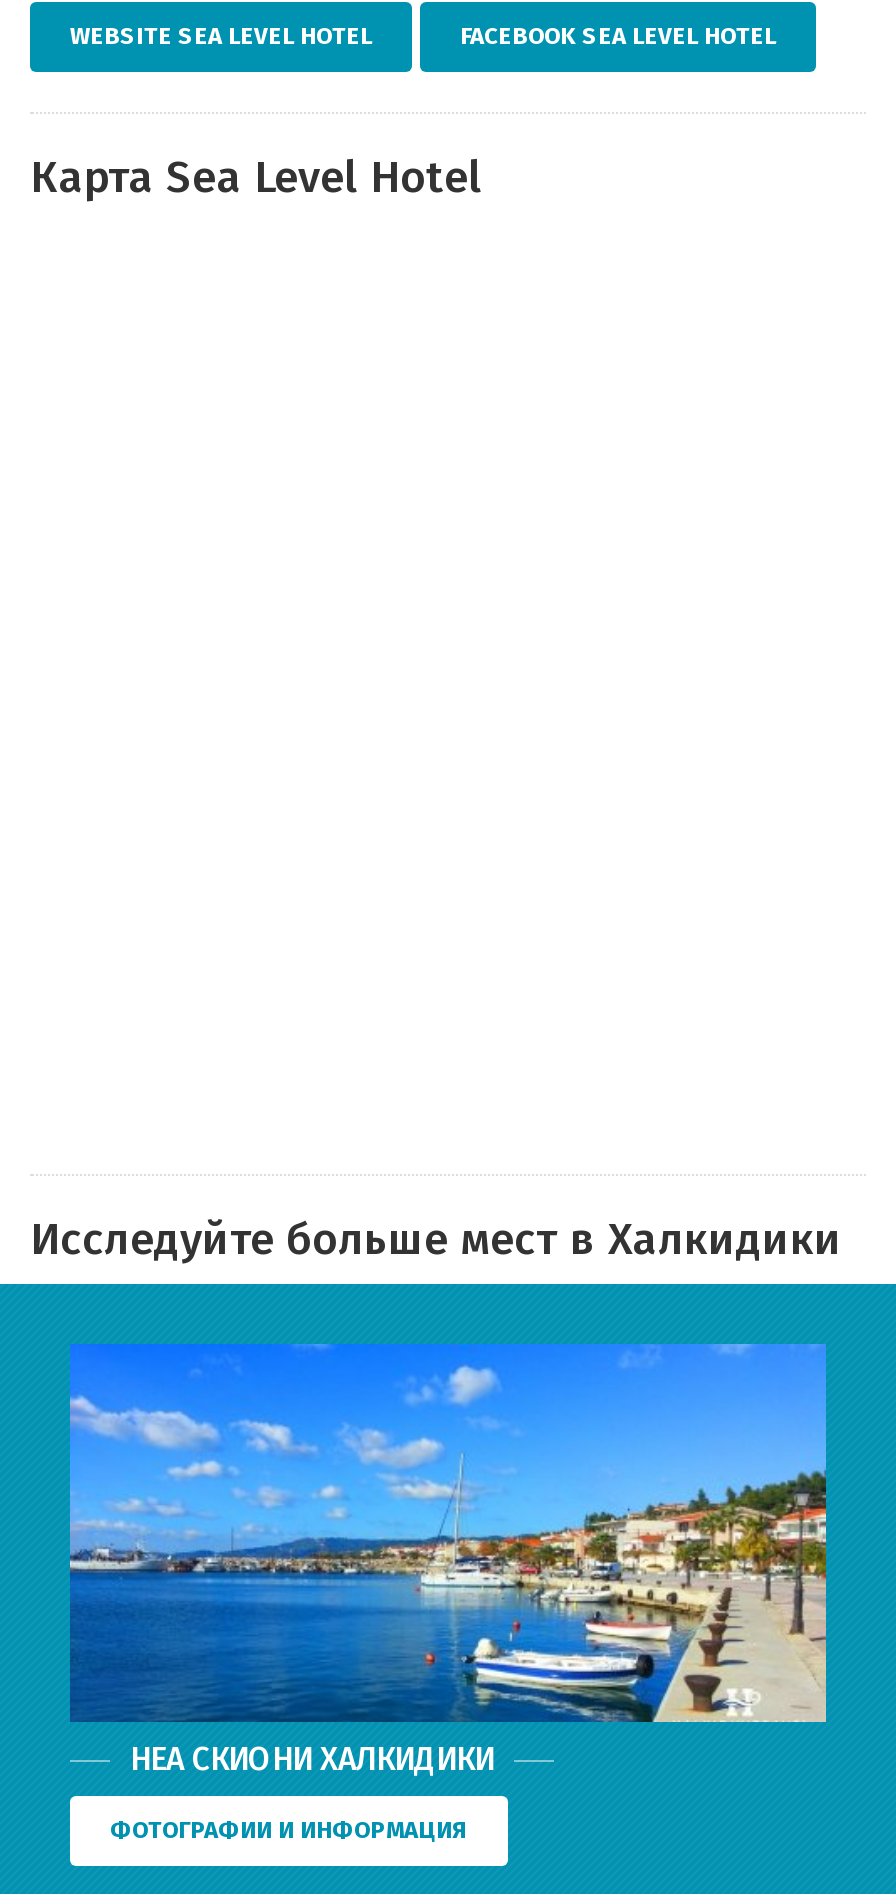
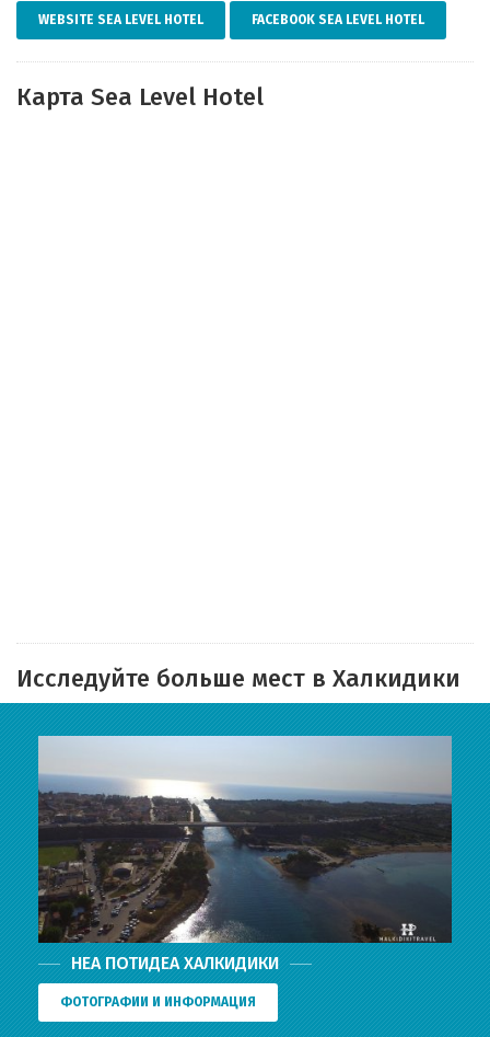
- [image]
- НЕА СКИОНИ ХАЛКИДИКИ
+ [image]
+ НЕА ПОТИДЕА ХАЛКИДИКИ
